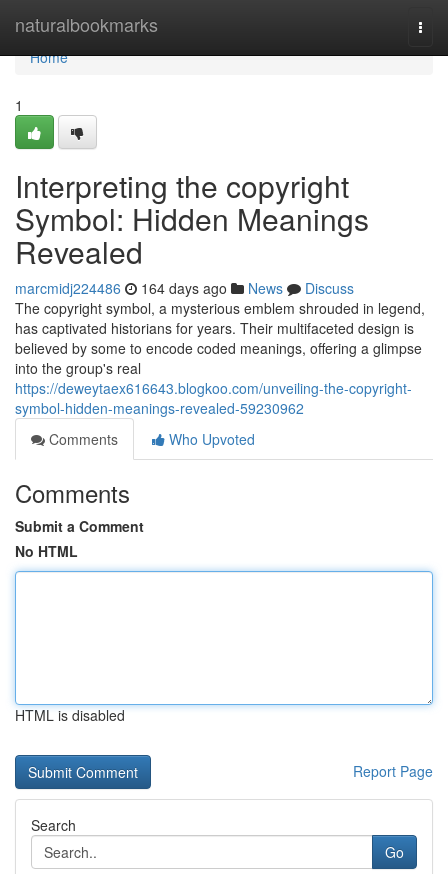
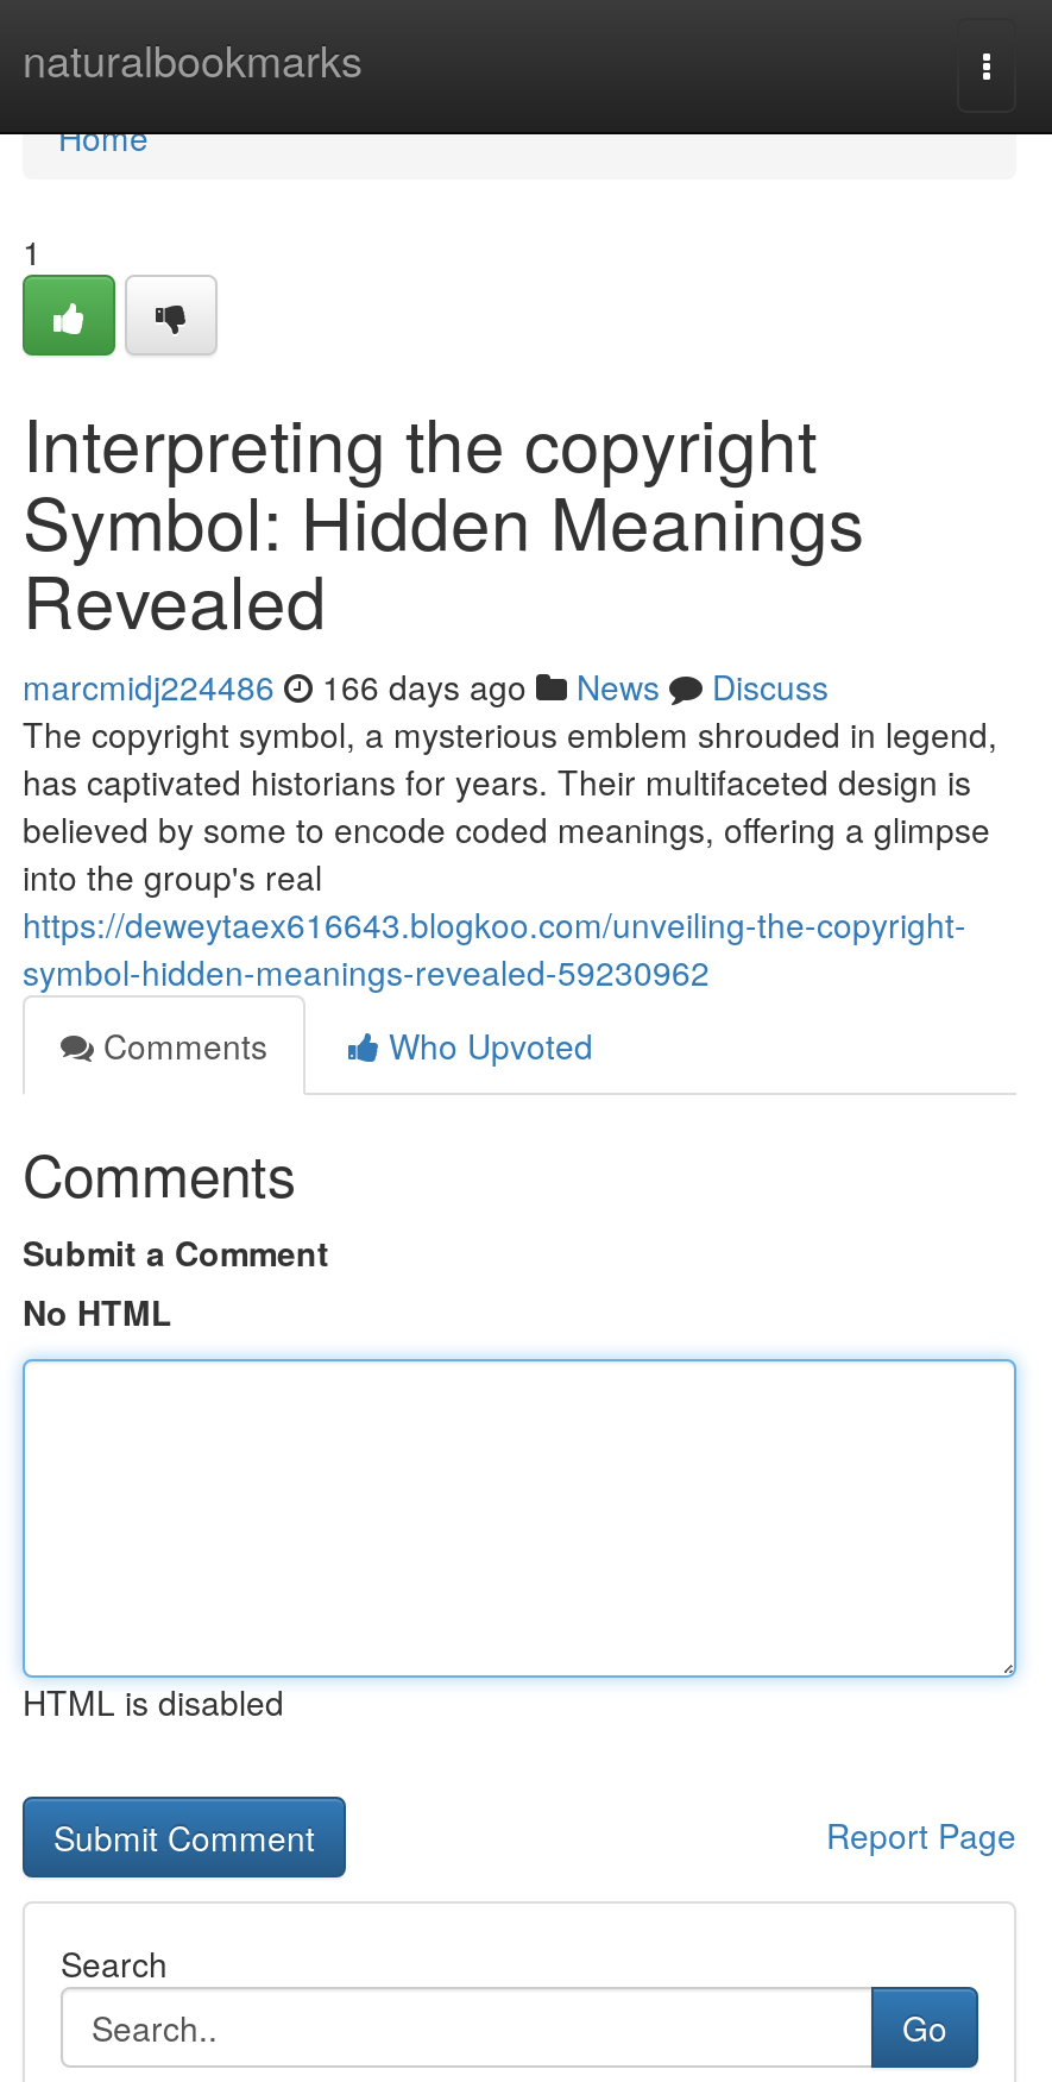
- marcmidj224486 164 days ago News Discuss
+ marcmidj224486 166 days ago News Discuss
